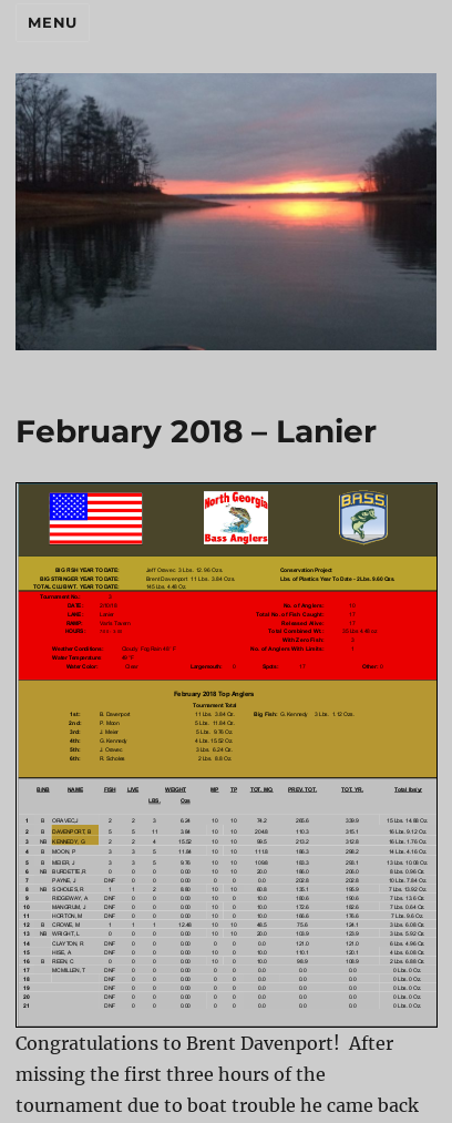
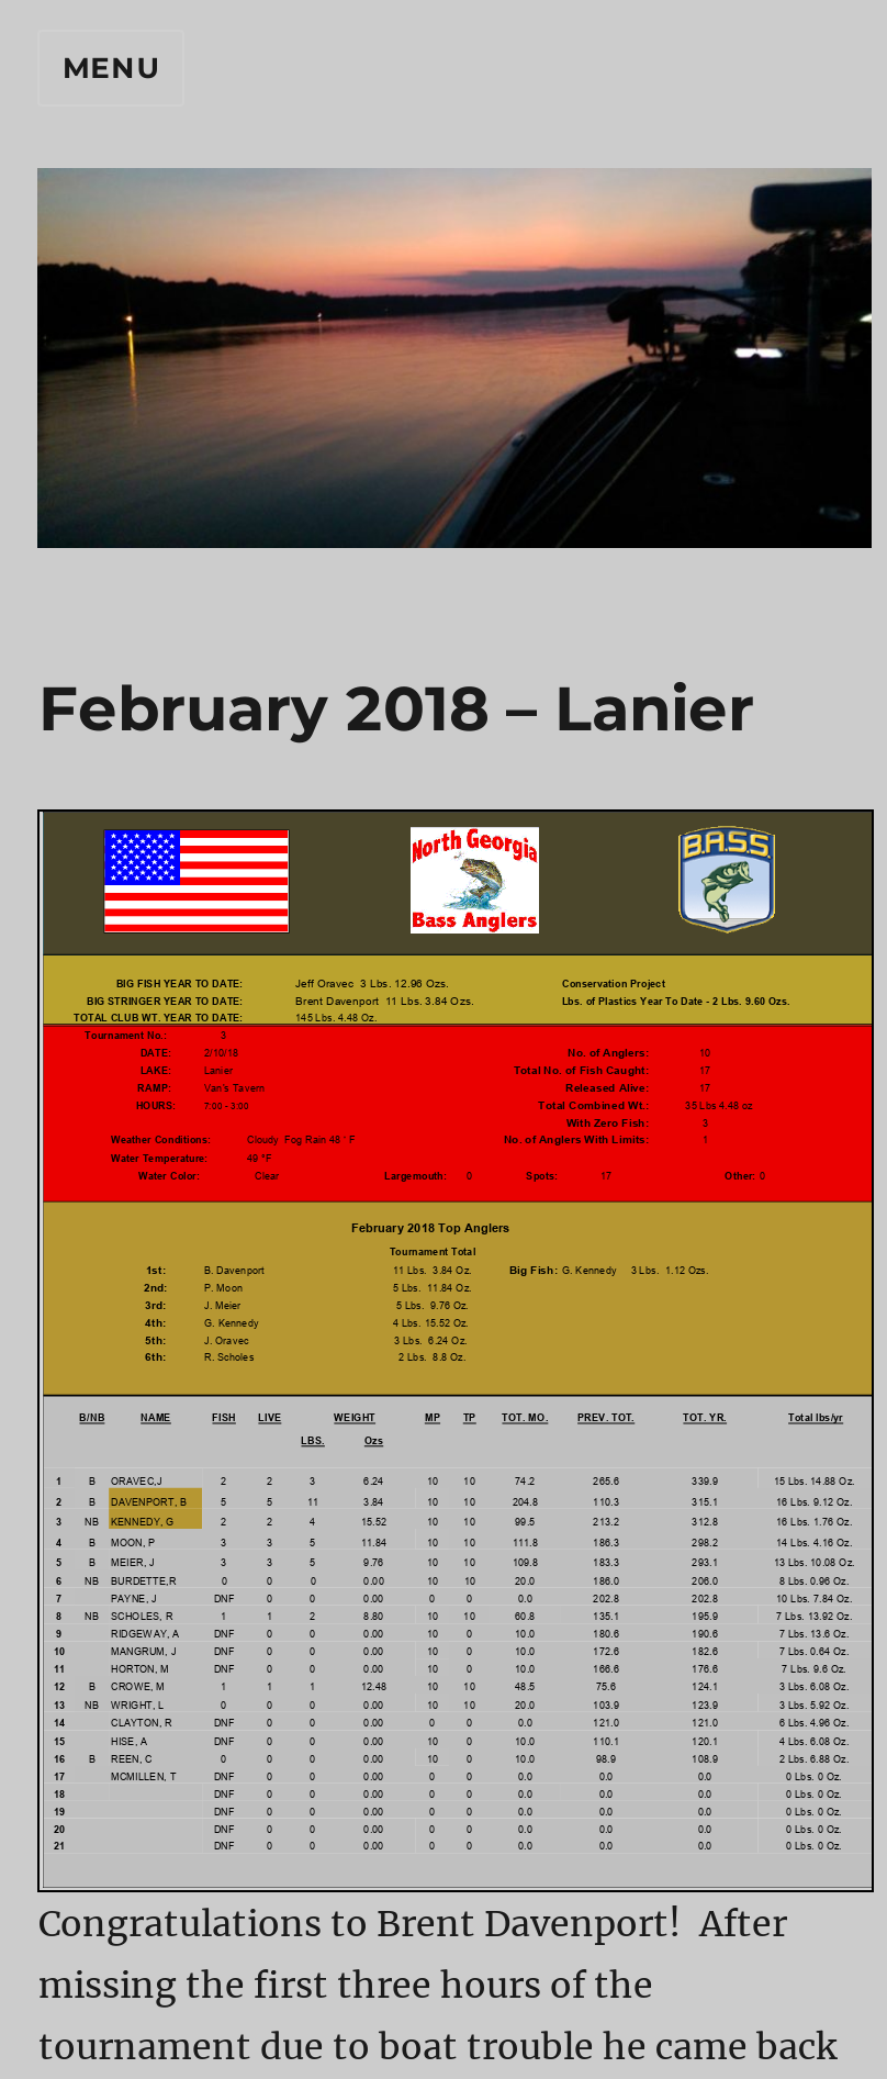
- [image]
+ [image]
